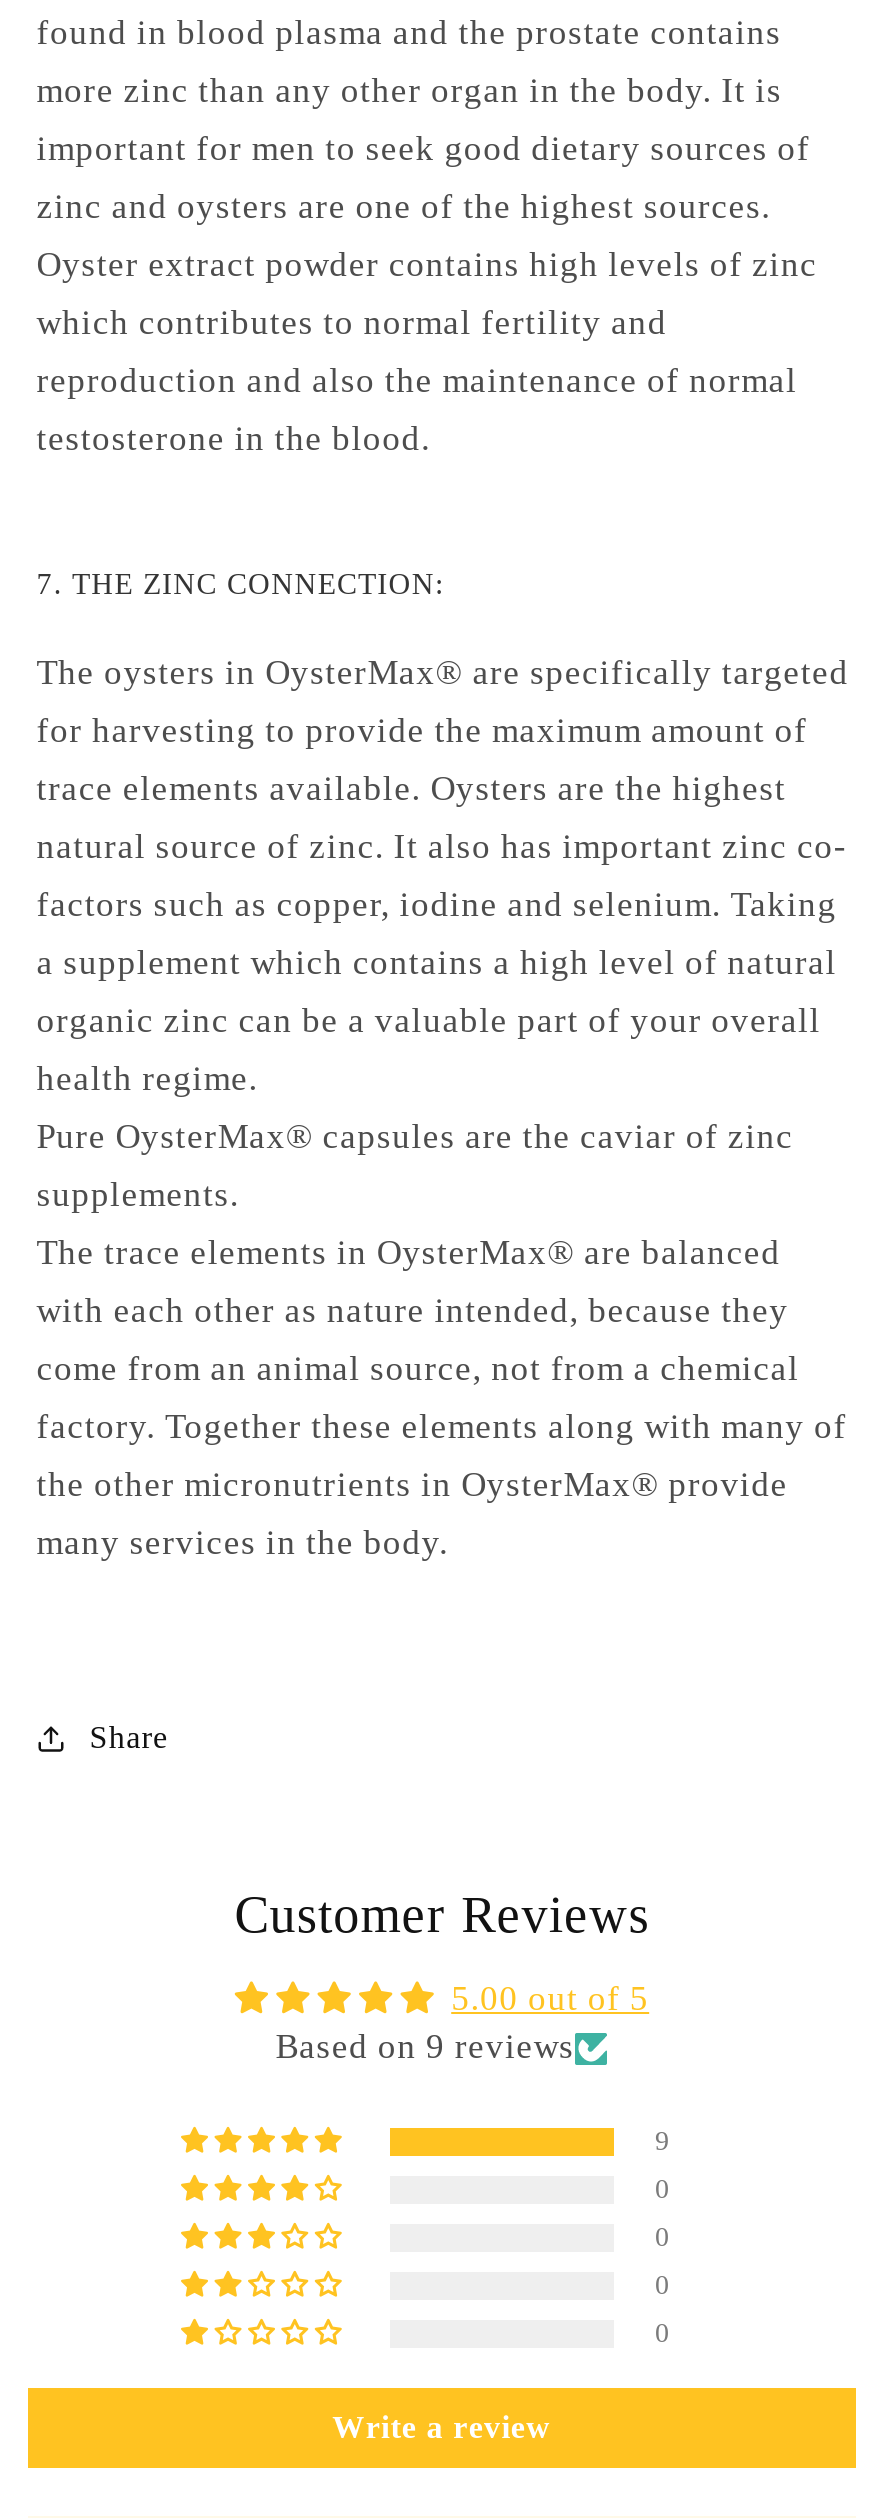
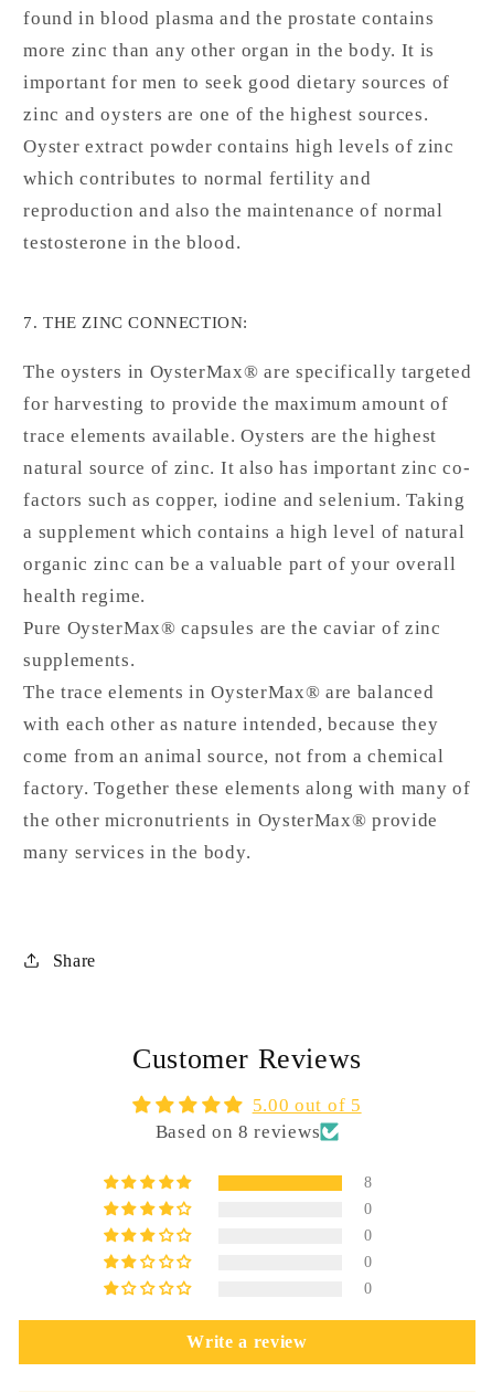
- Based on 9 reviews
+ Based on 8 reviews

- 9
+ 8
